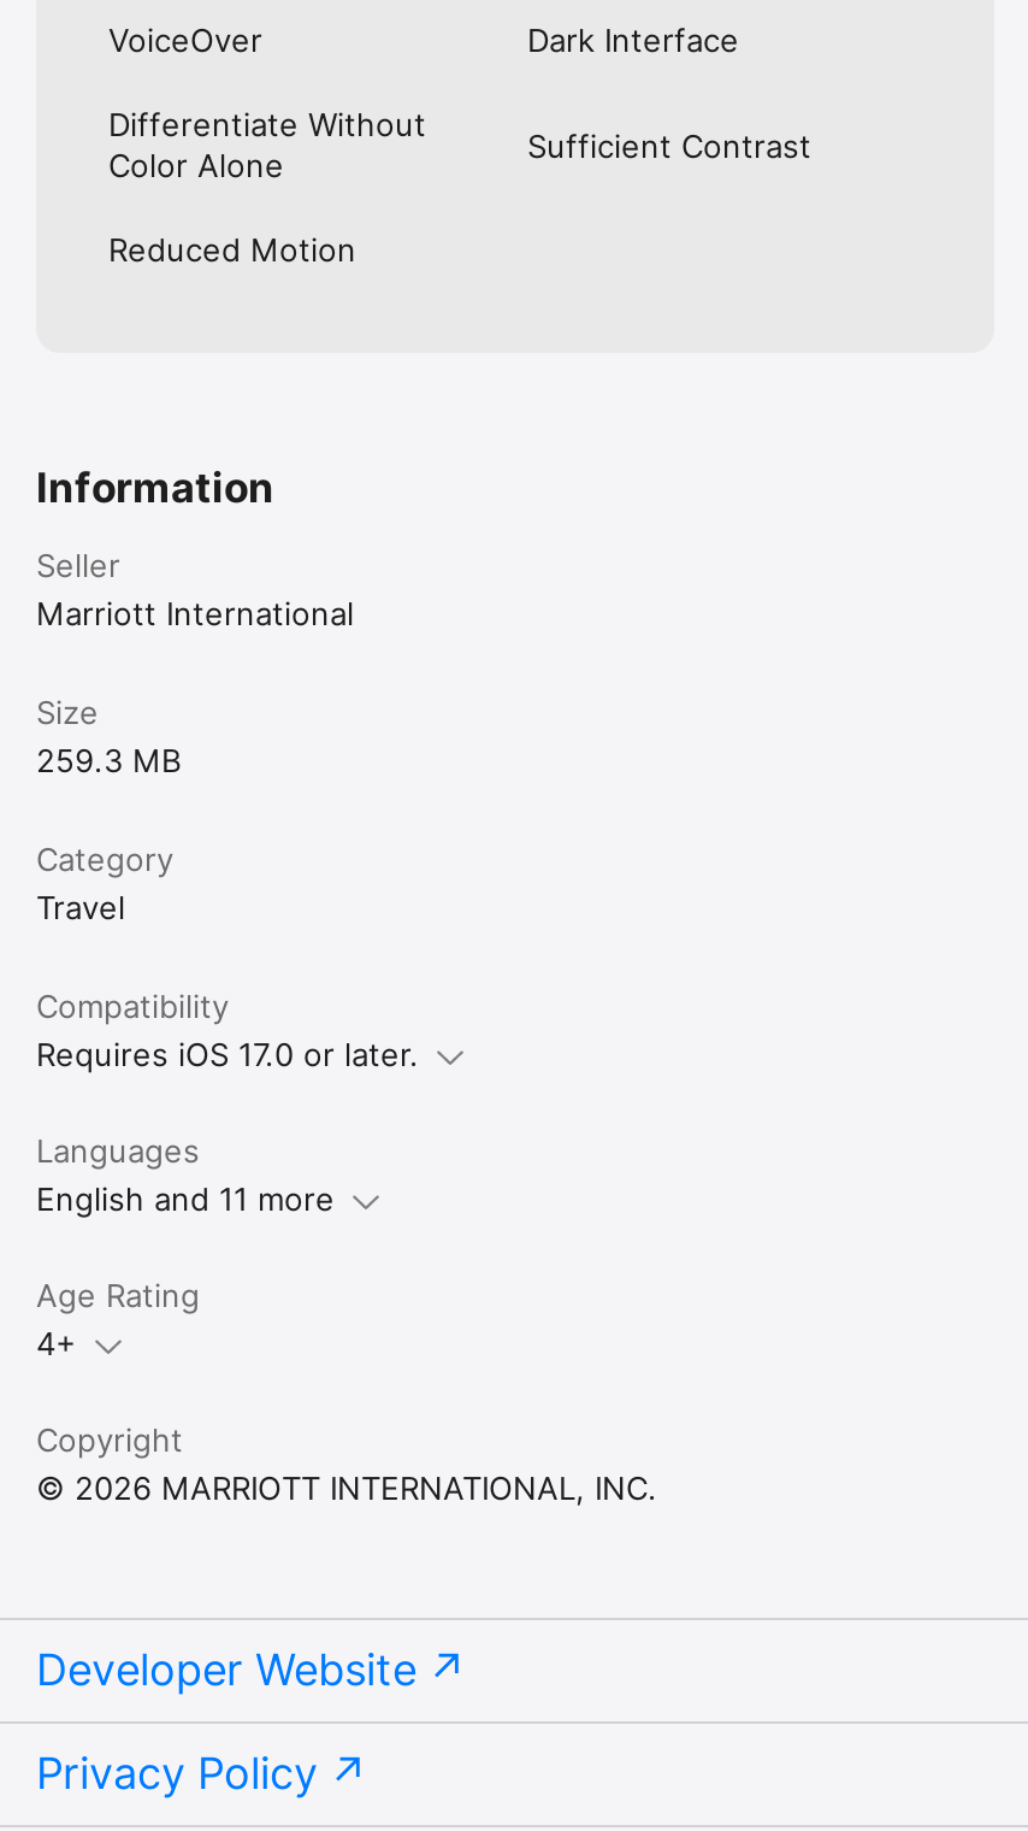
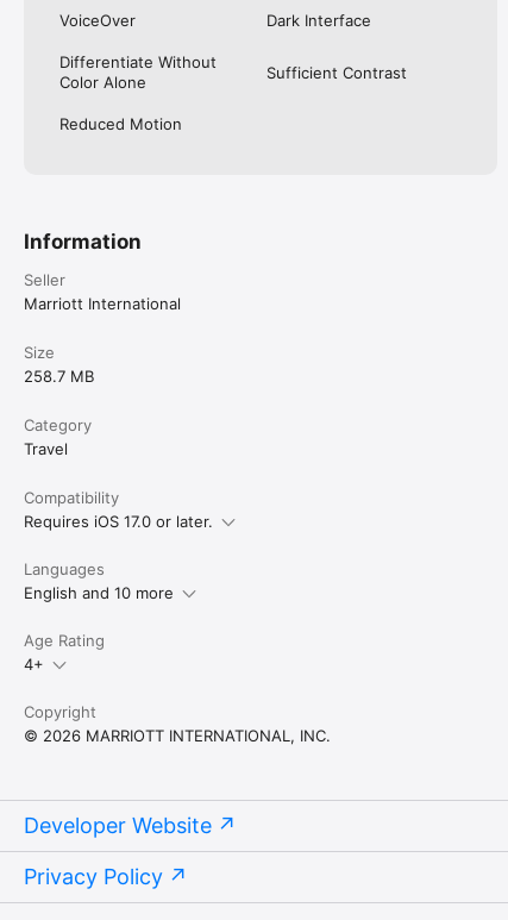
- 259.3 MB
+ 258.7 MB

- English and 11 more
+ English and 10 more
